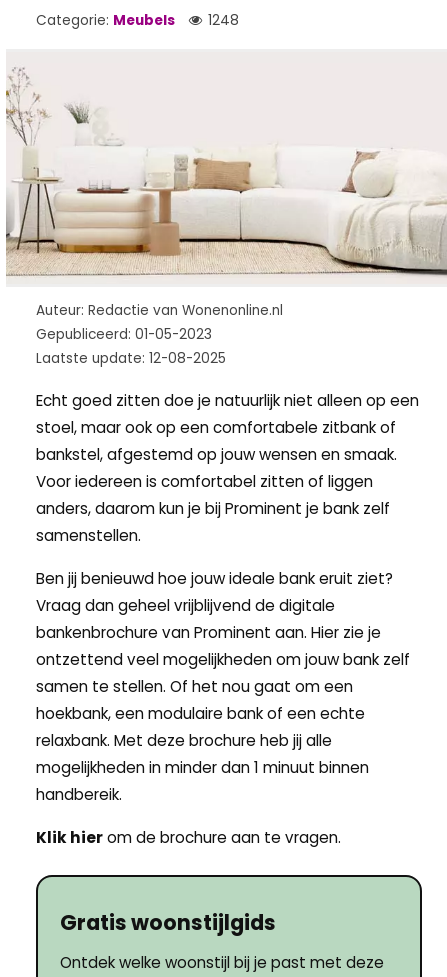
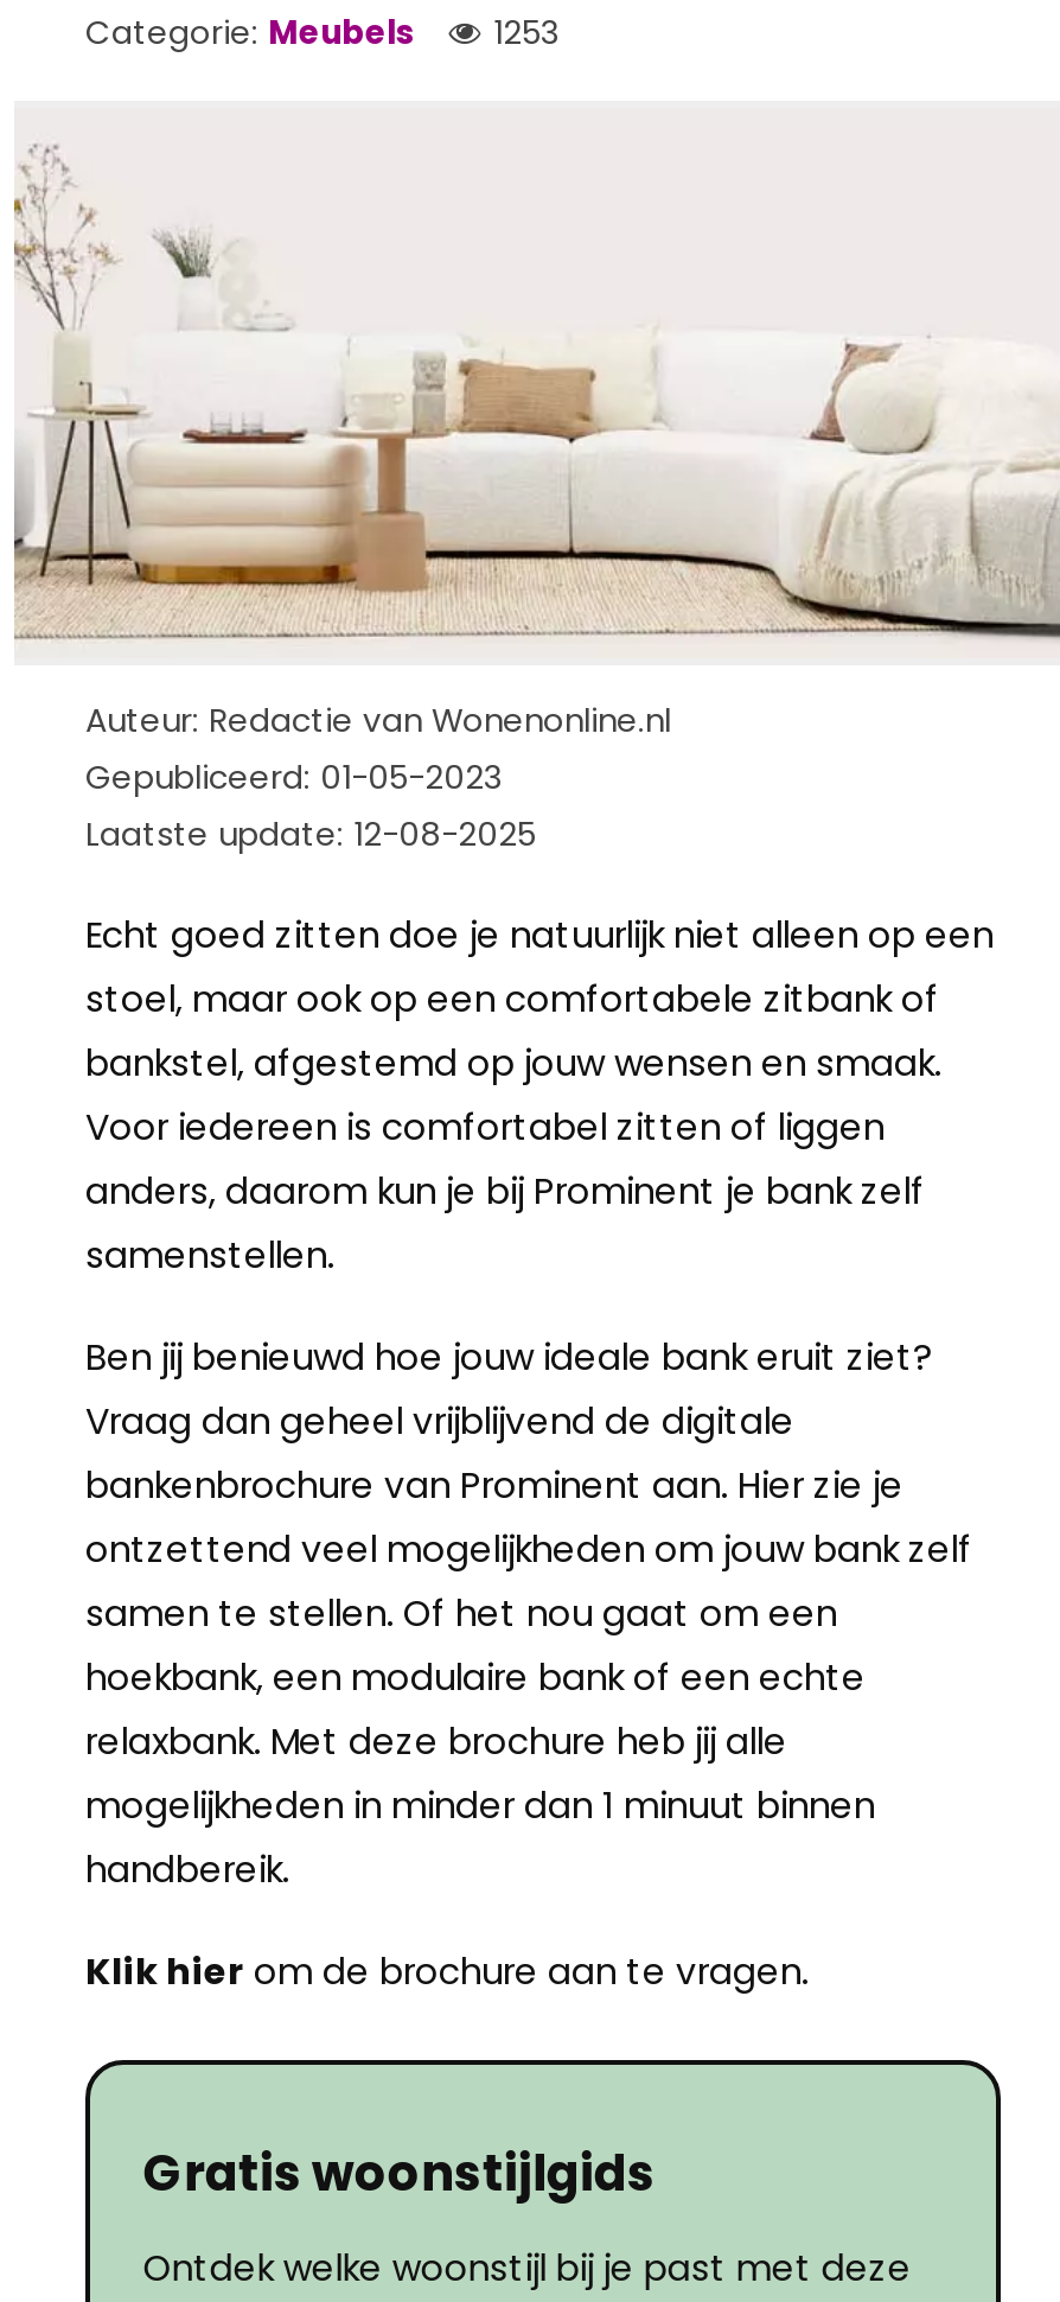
- Categorie: Meubels 1248
+ Categorie: Meubels 1253
